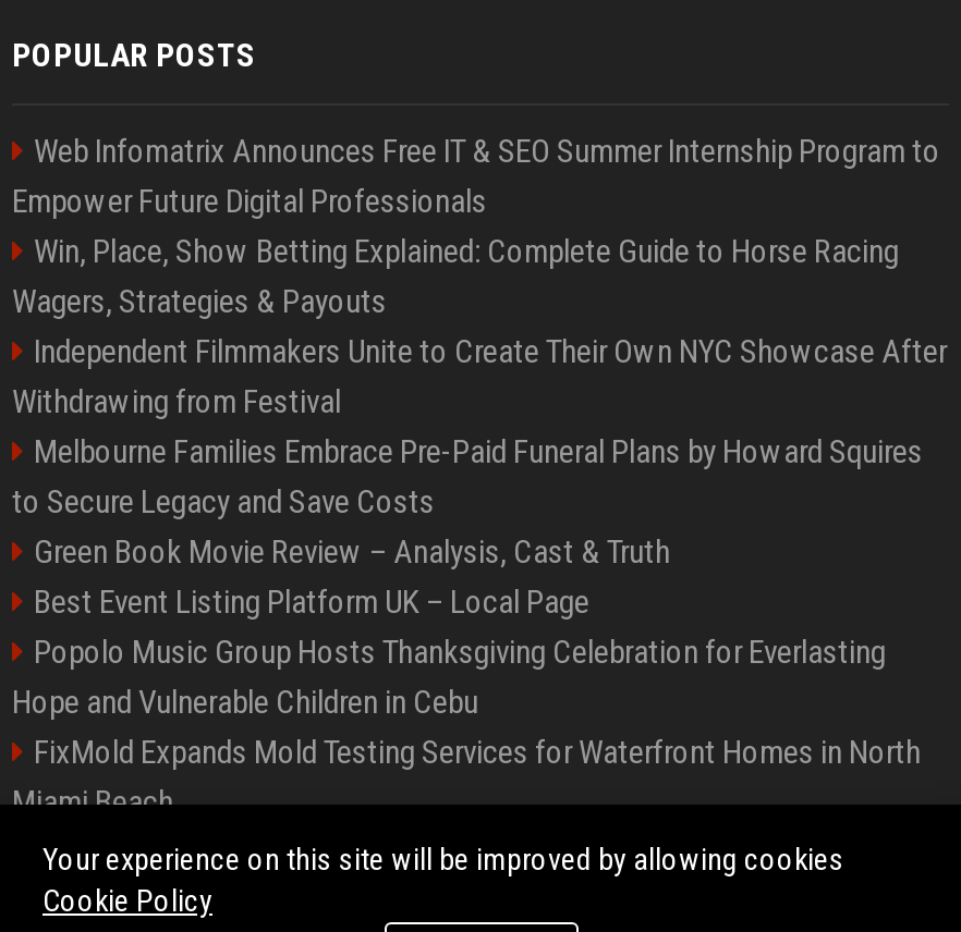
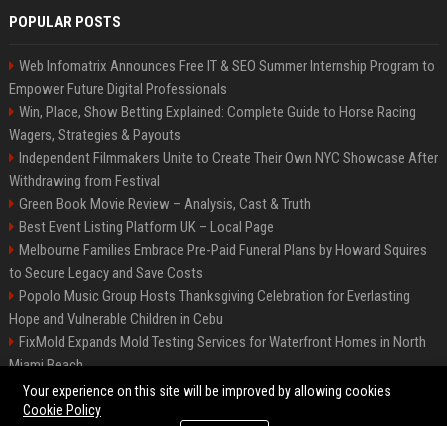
moved down: Melbourne Families Embrace Pre-Paid Funeral Plans by Howard Squires | to Secure Legacy and Save Costs

moved up: Green Book Movie Review – Analysis, Cast & Truth | Best Event Listing Platform UK – Local Page
